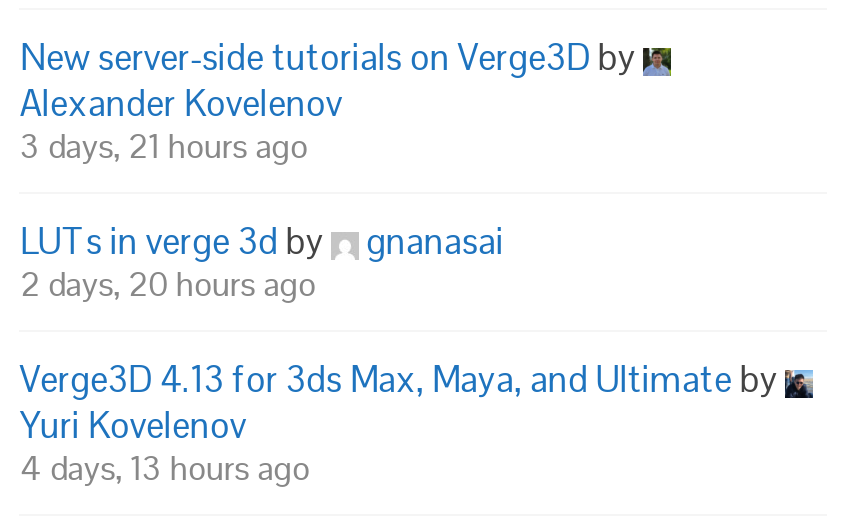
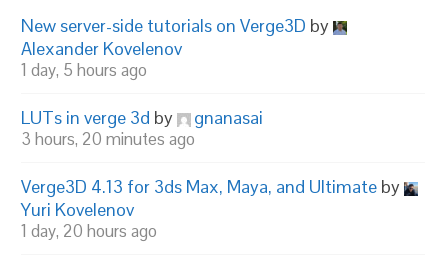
- 3 days, 21 hours ago
+ 1 day, 5 hours ago

- 2 days, 20 hours ago
+ 3 hours, 20 minutes ago

- 4 days, 13 hours ago
+ 1 day, 20 hours ago
